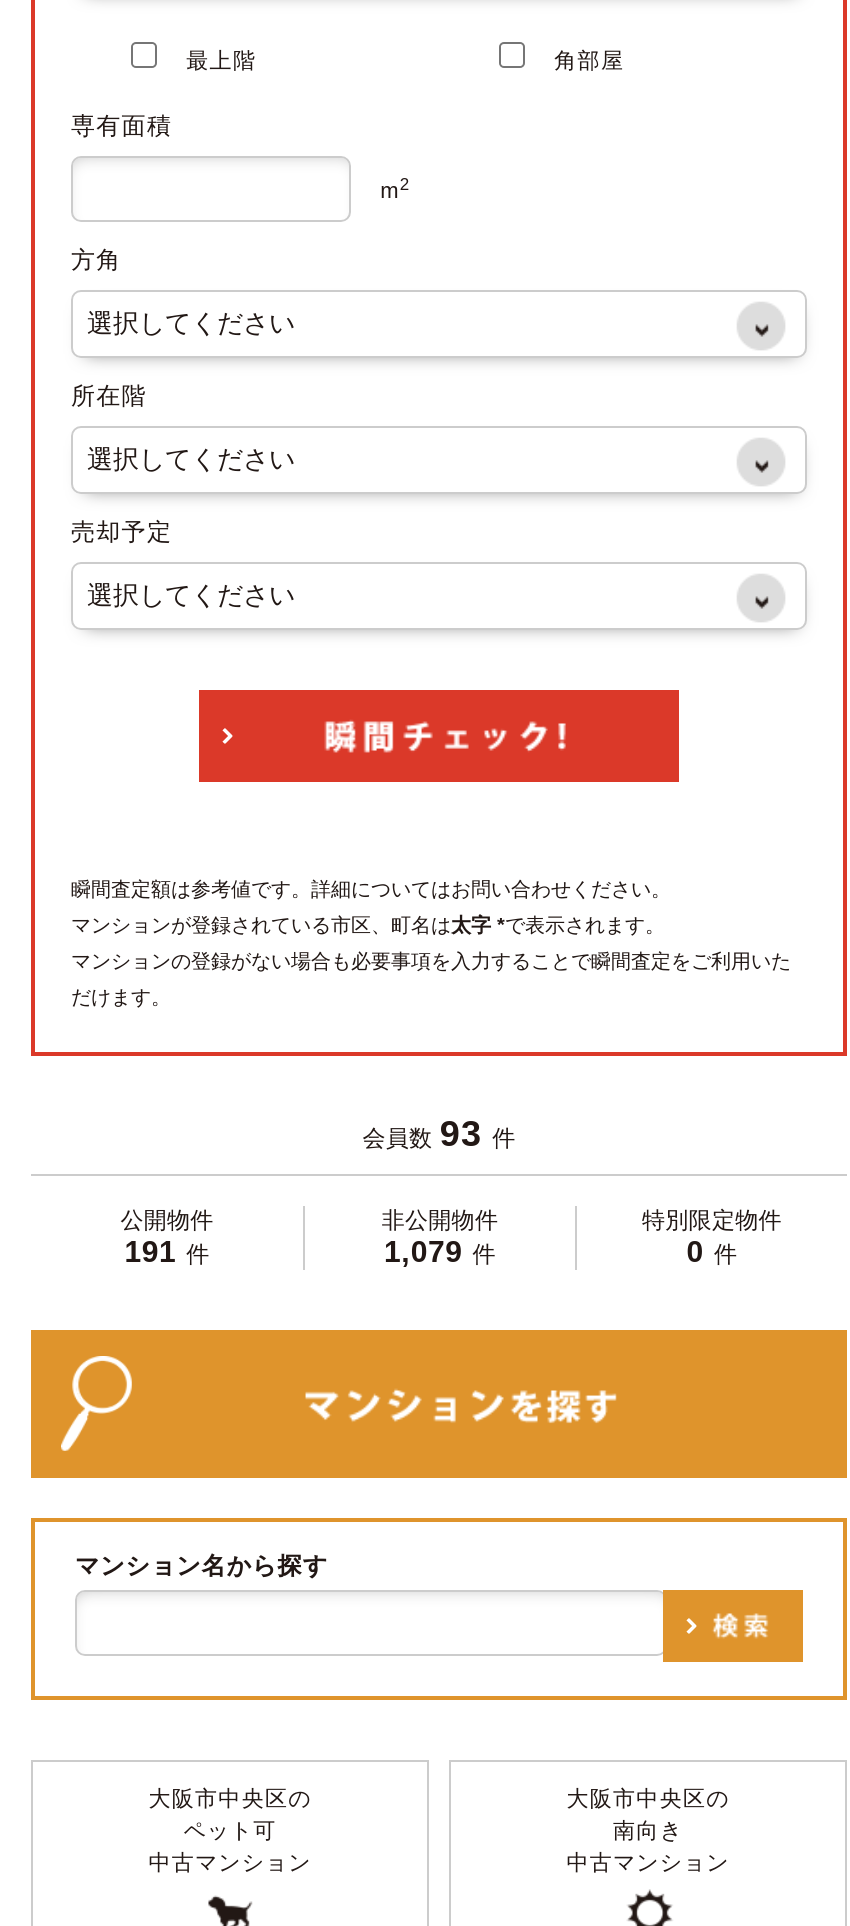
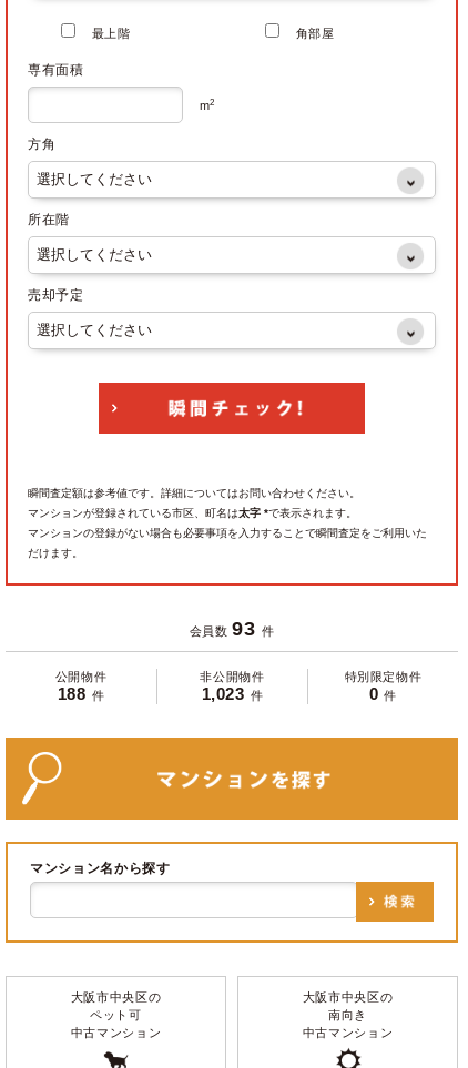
- 191 件
+ 188 件

- 1,079 件
+ 1,023 件
